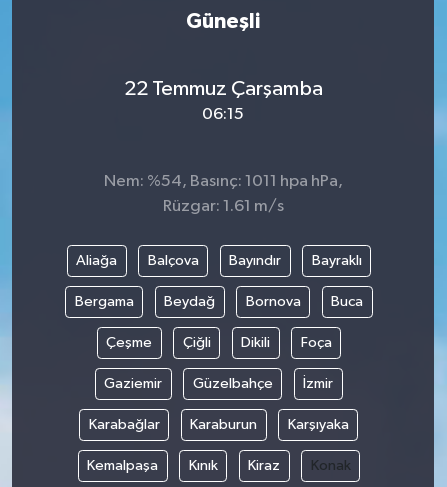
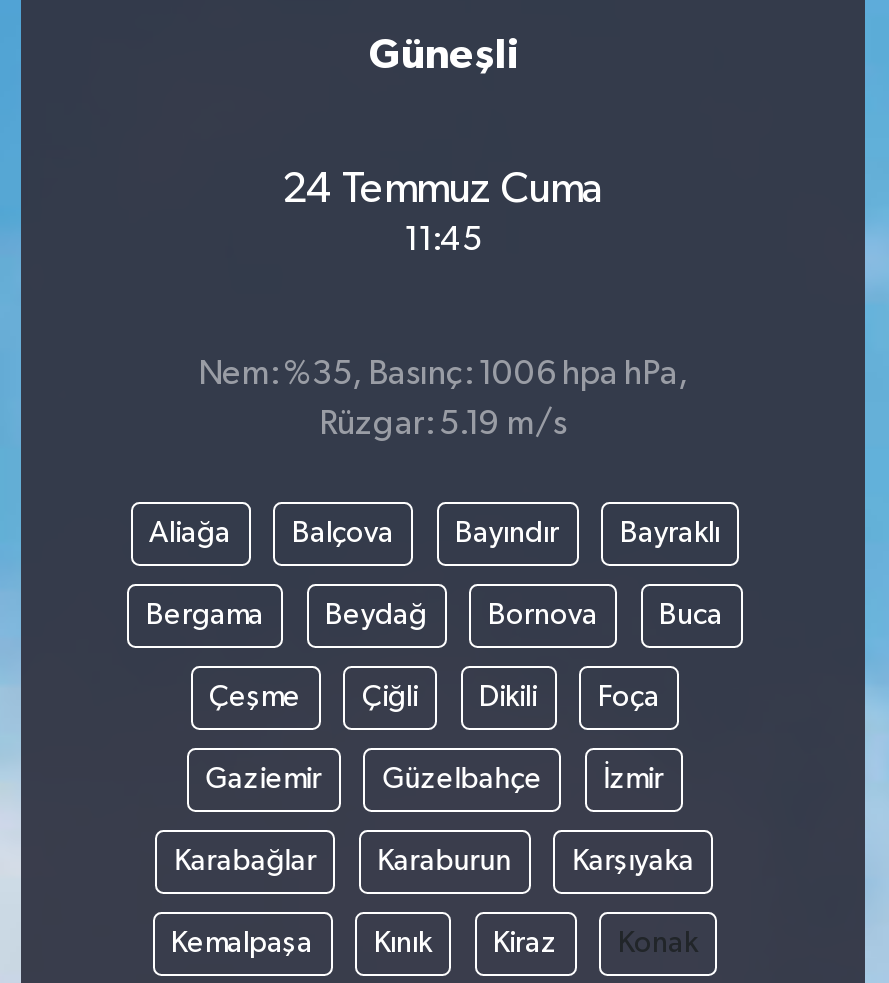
- 22 Temmuz Çarşamba
+ 24 Temmuz Cuma

- 06:15
+ 11:45

- Nem: %54, Basınç: 1011 hpa hPa,
+ Nem: %35, Basınç: 1006 hpa hPa,

- Rüzgar: 1.61 m/s
+ Rüzgar: 5.19 m/s
